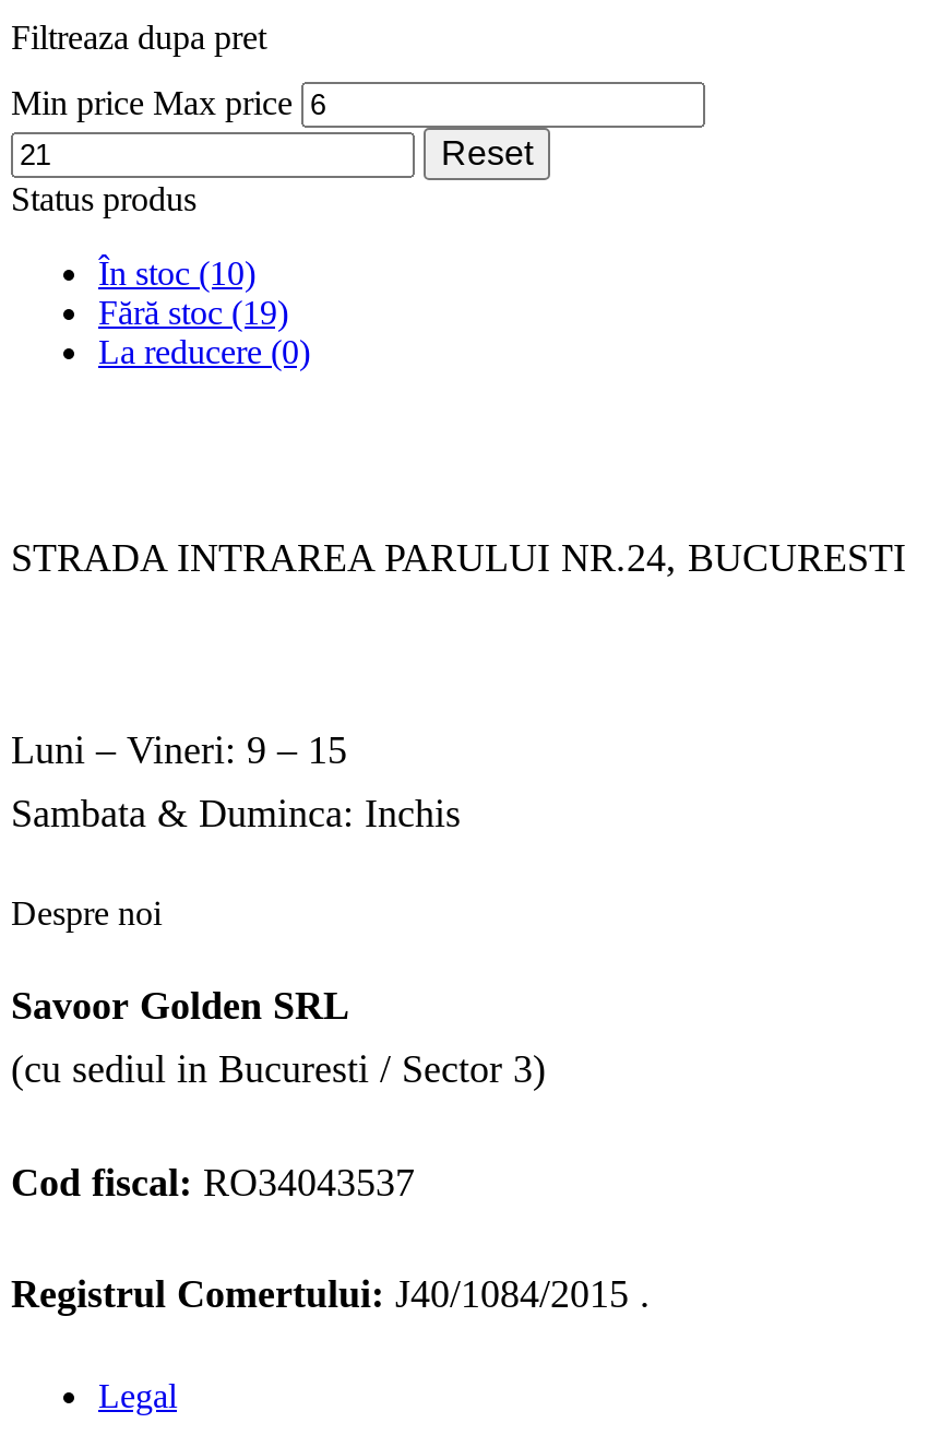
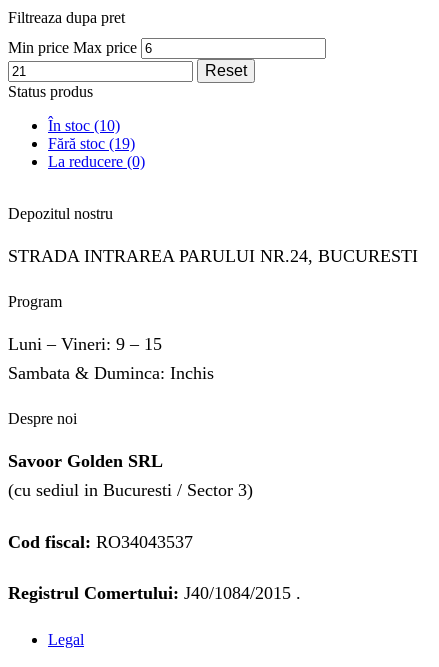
+ Depozitul nostru

+ Program
